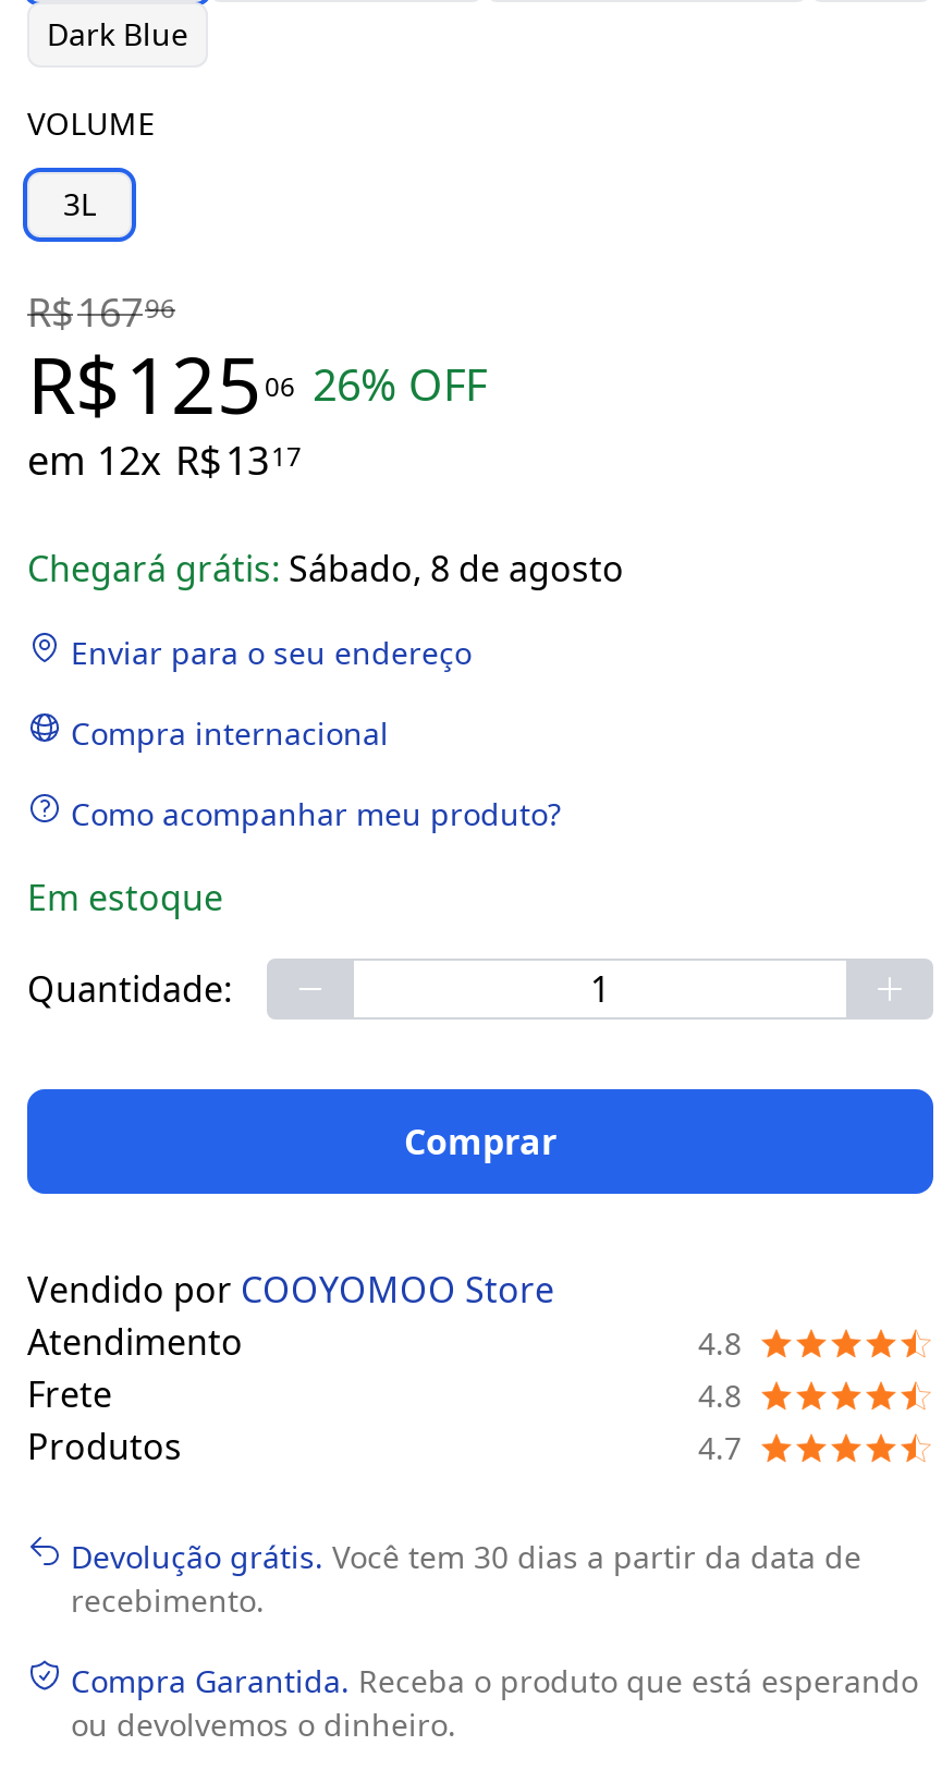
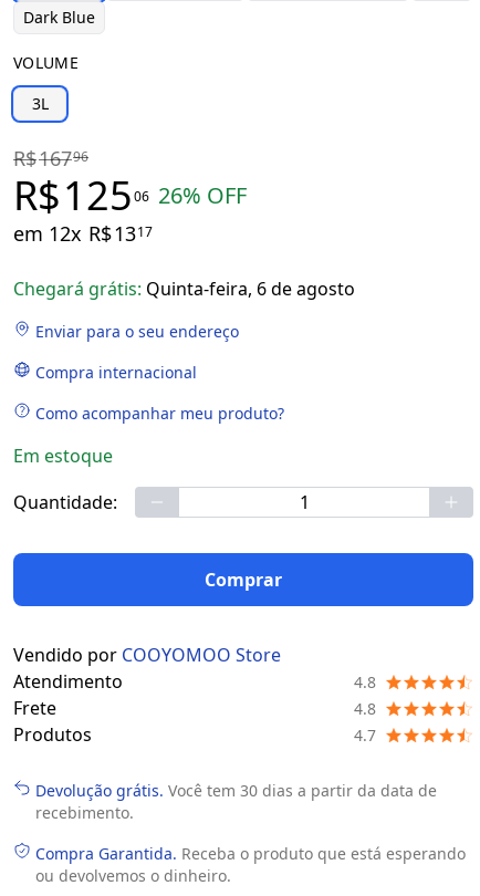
- Chegará grátis: Sábado, 8 de agosto
+ Chegará grátis: Quinta-feira, 6 de agosto
